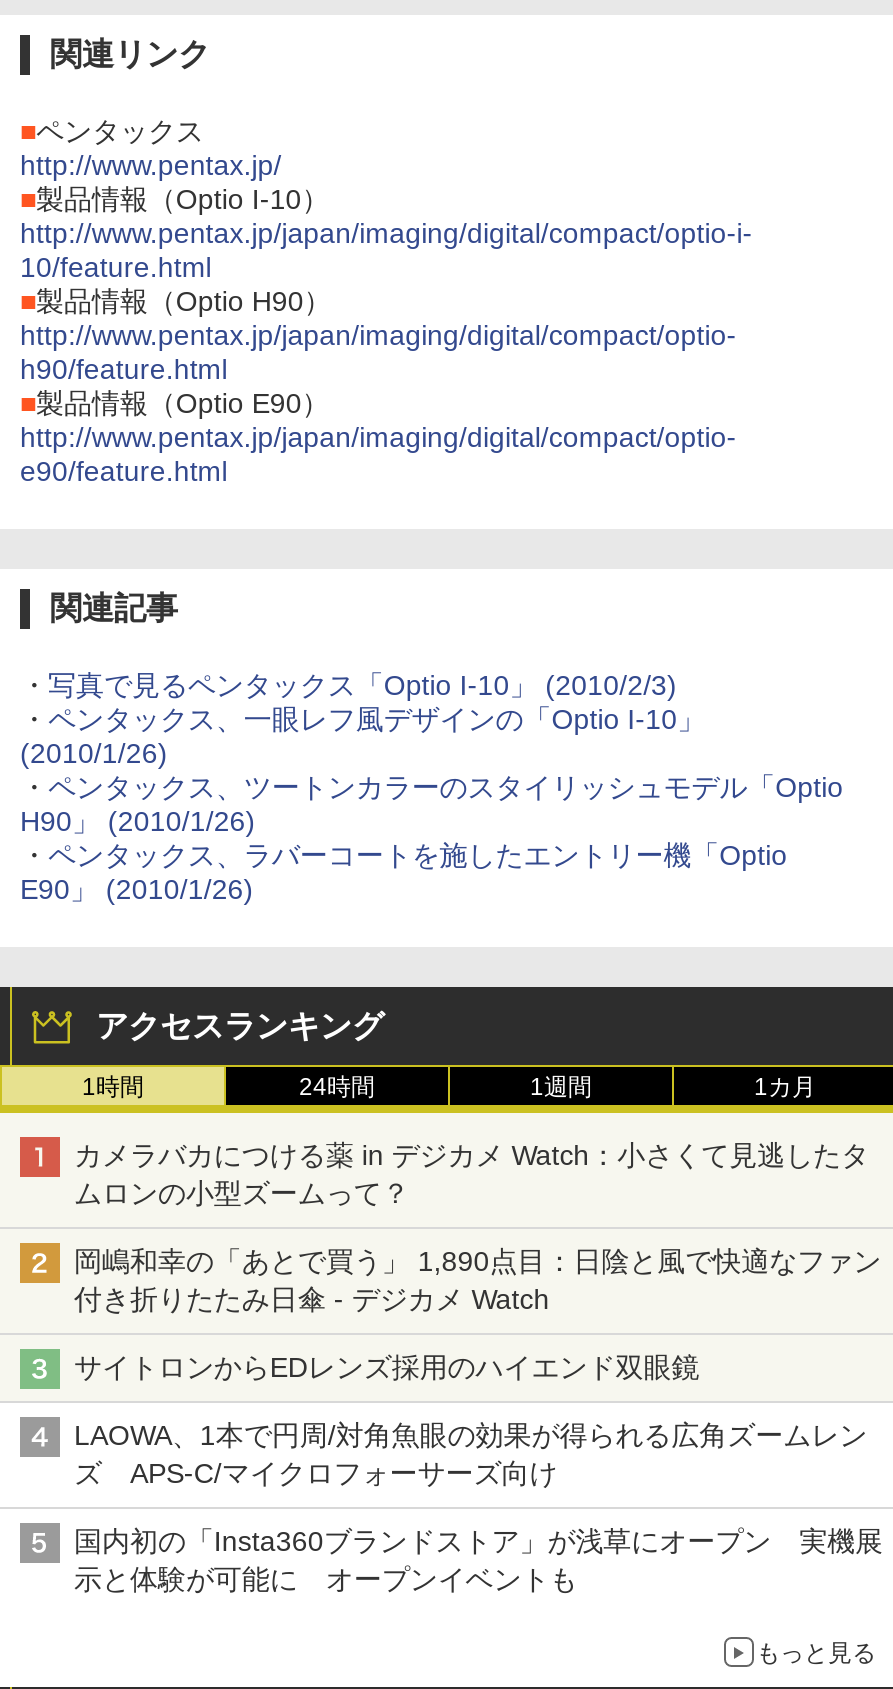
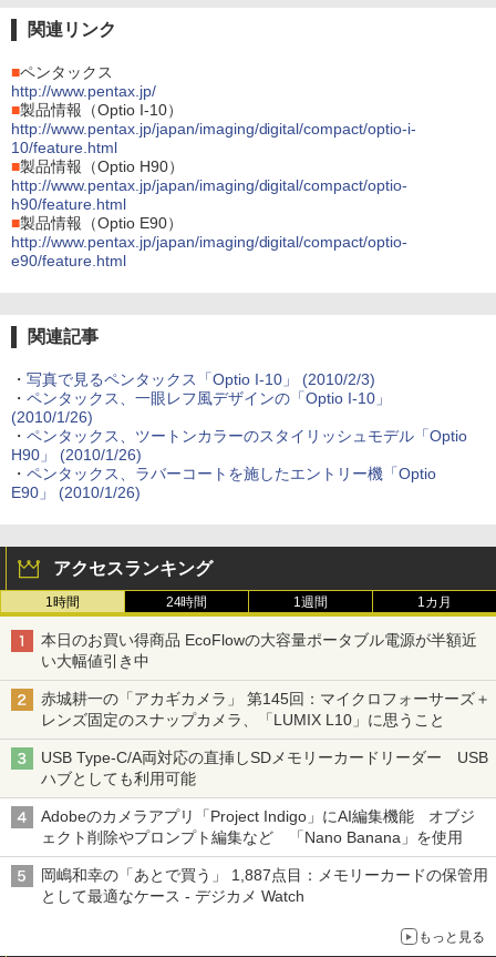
- カメラバカにつける薬 in デジカメ Watch：小さくて見逃したタ
- ムロンの小型ズームって？
+ 本日のお買い得商品 EcoFlowの大容量ポータブル電源が半額近
+ い大幅値引き中

- 岡嶋和幸の「あとで買う」 1,890点目：日陰と風で快適なファン
- 付き折りたたみ日傘 - デジカメ Watch
+ 赤城耕一の「アカギカメラ」 第145回：マイクロフォーサーズ＋
+ レンズ固定のスナップカメラ、「LUMIX L10」に思うこと

- サイトロンからEDレンズ採用のハイエンド双眼鏡
+ USB Type-C/A両対応の直挿しSDメモリーカードリーダー USB
+ ハブとしても利用可能

- LAOWA、1本で円周/対角魚眼の効果が得られる広角ズームレン
- ズ APS-C/マイクロフォーサーズ向け
+ Adobeのカメラアプリ「Project Indigo」にAI編集機能 オブジ
+ ェクト削除やプロンプト編集など 「Nano Banana」を使用

- 国内初の「Insta360ブランドストア」が浅草にオープン 実機展
- 示と体験が可能に オープンイベントも
+ 岡嶋和幸の「あとで買う」 1,887点目：メモリーカードの保管用
+ として最適なケース - デジカメ Watch
